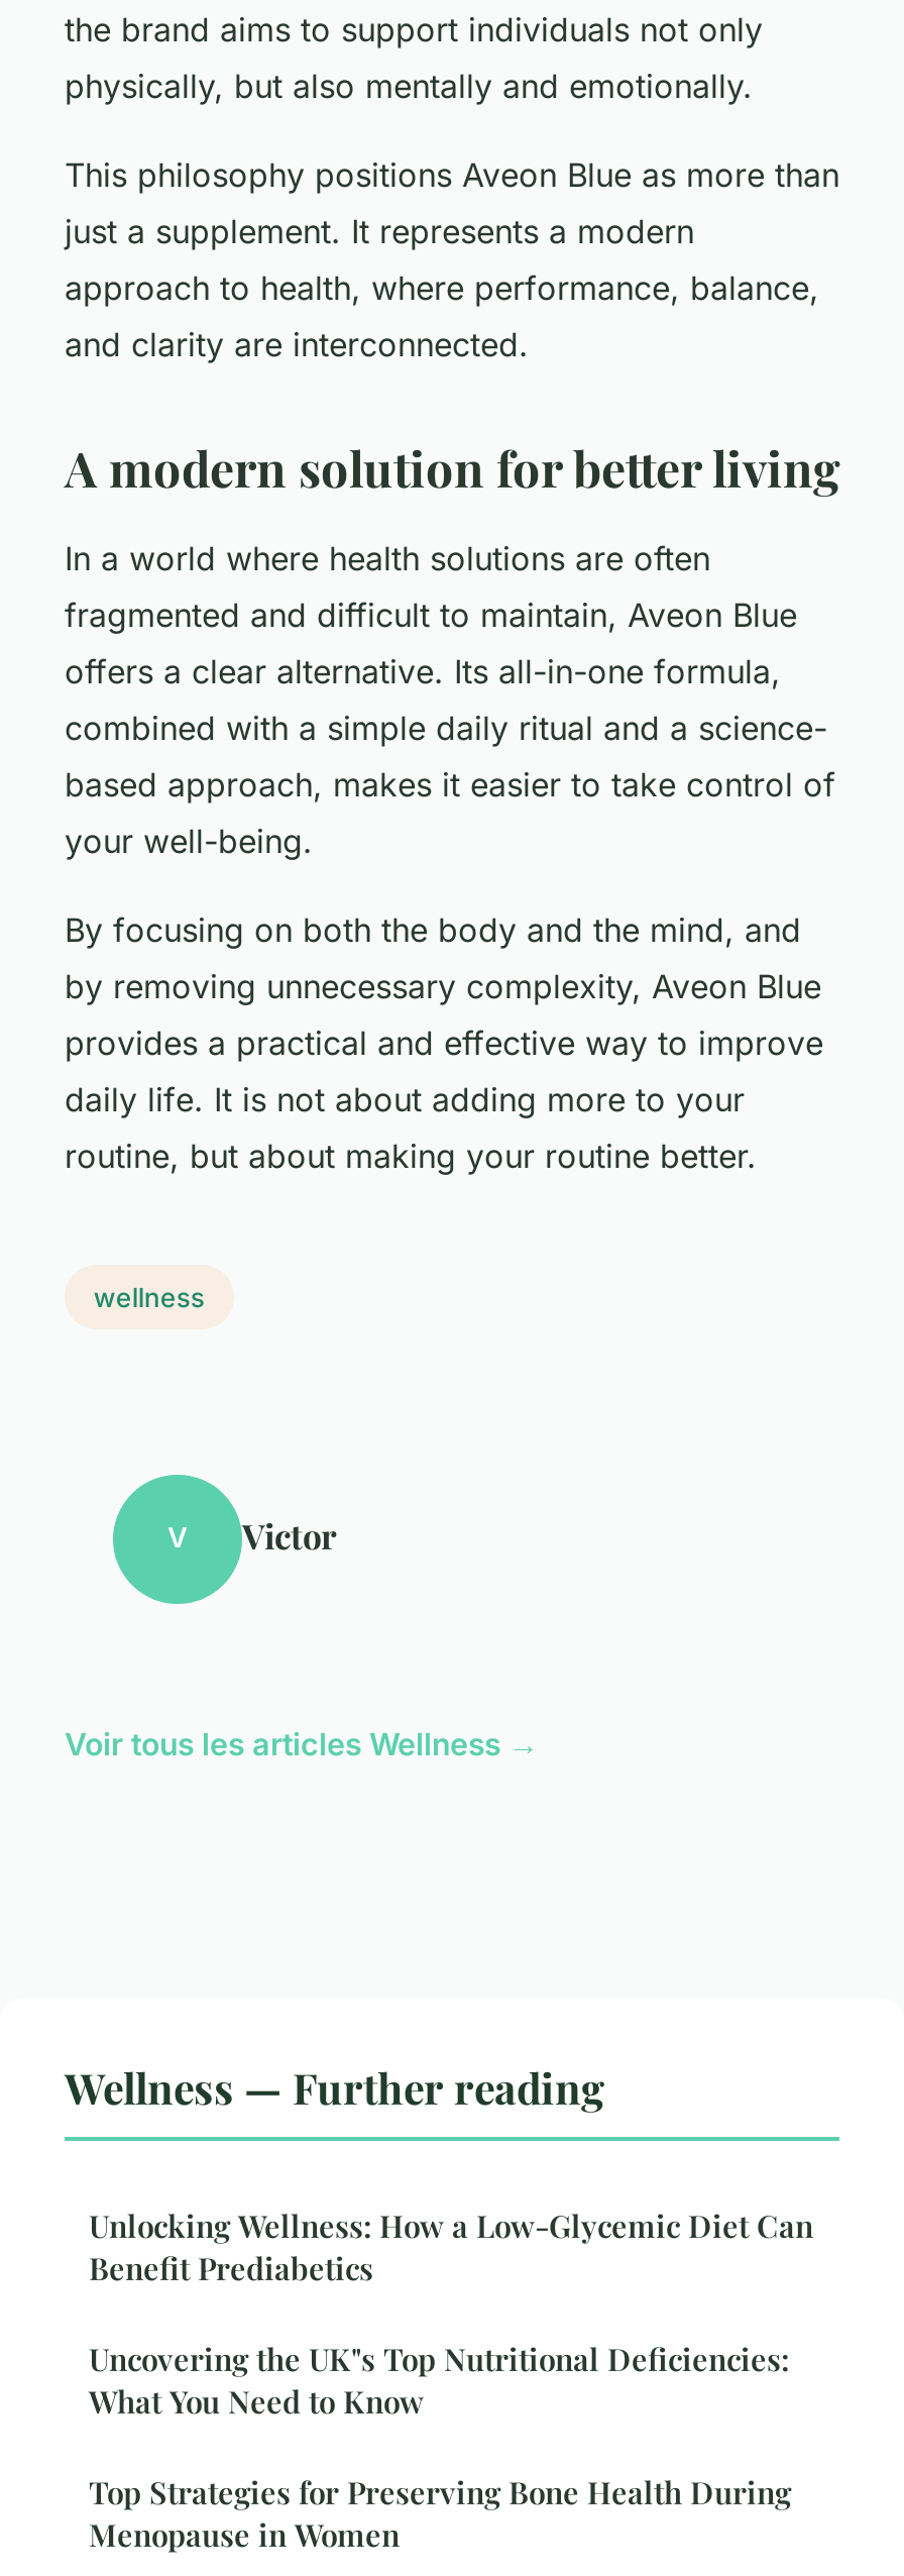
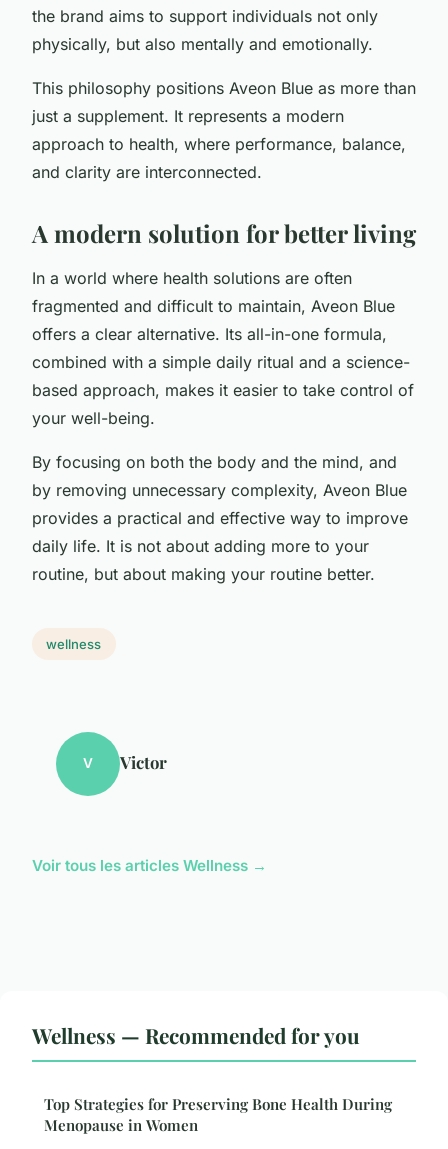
- Wellness — Further reading
- Unlocking Wellness: How a Low-Glycemic Diet Can
- Benefit Prediabetics
- Uncovering the UK"s Top Nutritional Deficiencies:
- What You Need to Know
+ Wellness — Recommended for you
